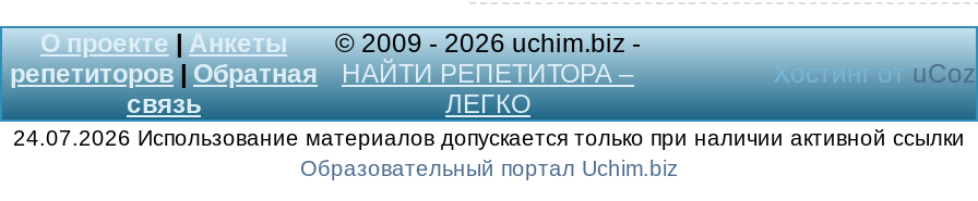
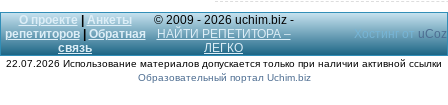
- 24.07.2026 Использование материалов допускается только при наличии активной ссылки
+ 22.07.2026 Использование материалов допускается только при наличии активной ссылки
